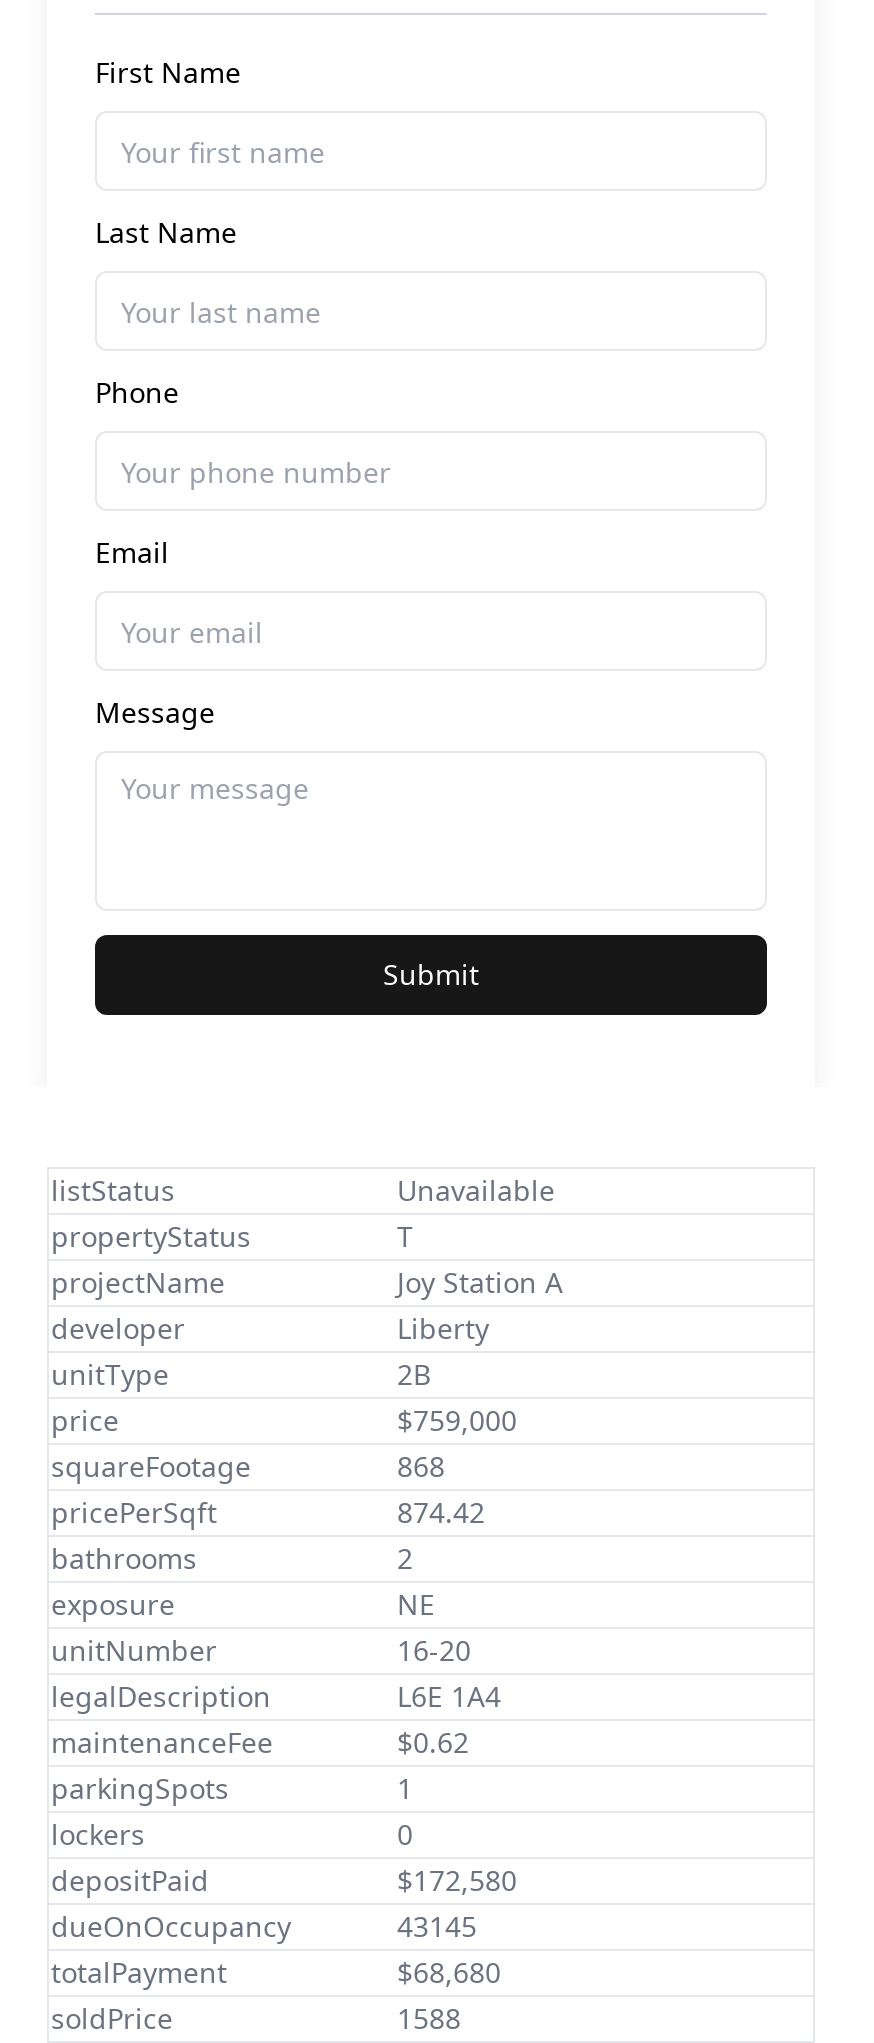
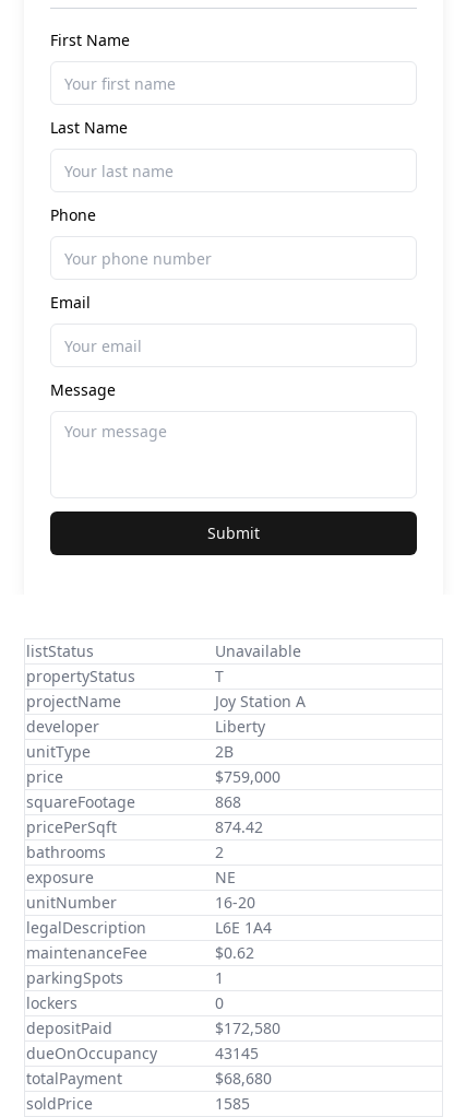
- 1588
+ 1585
